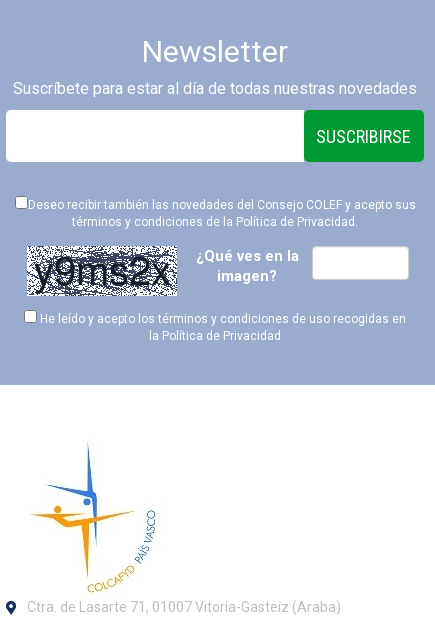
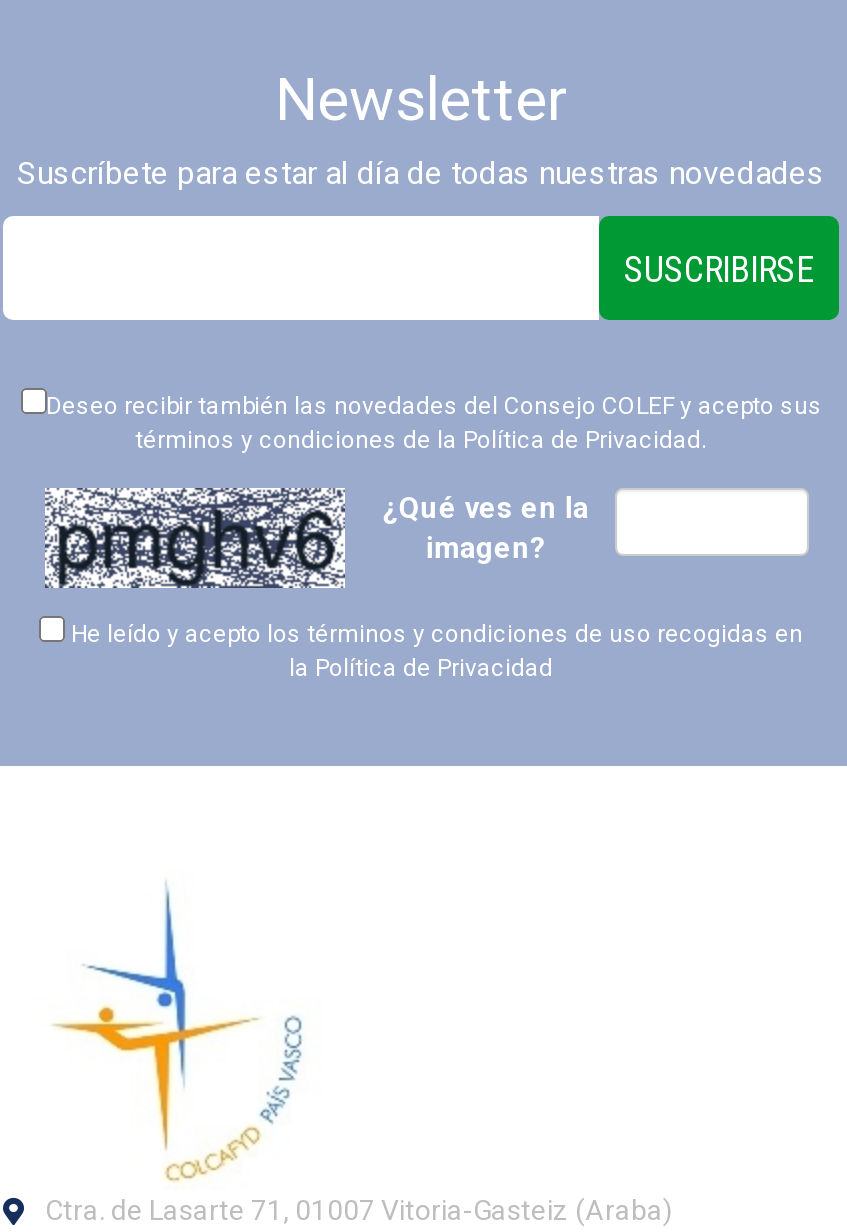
- [image]
+ [image]
